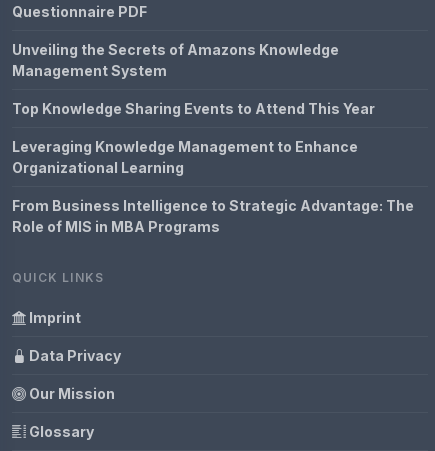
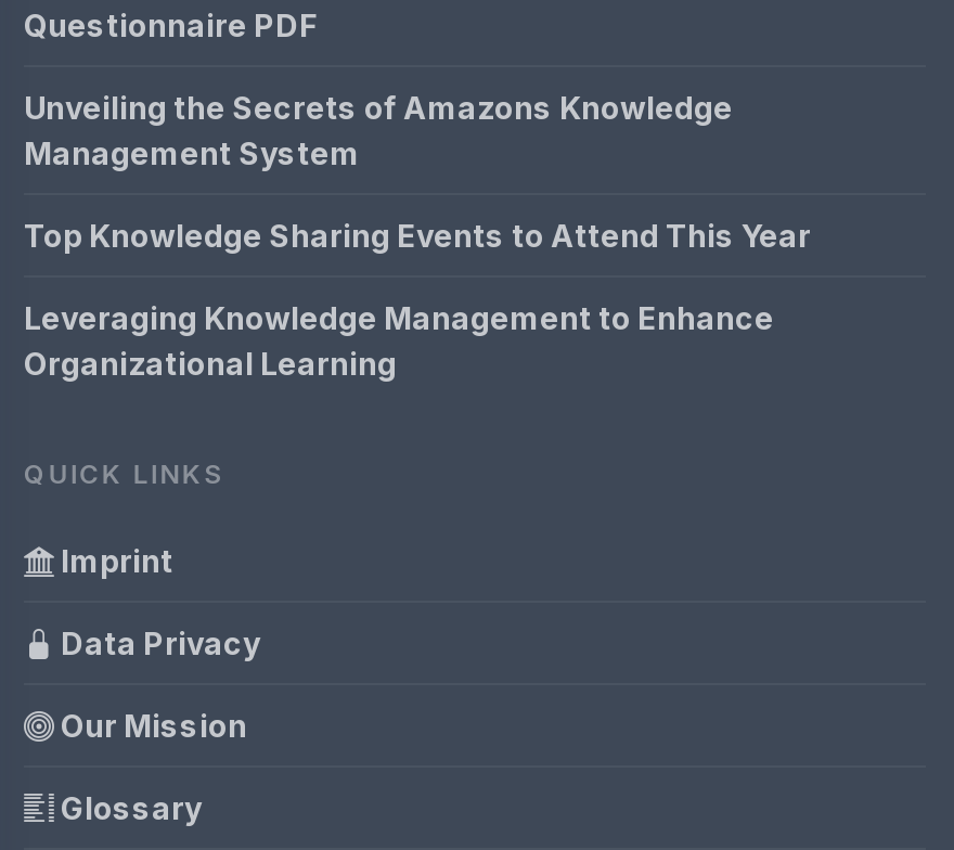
- From Business Intelligence to Strategic Advantage: The
- Role of MIS in MBA Programs
